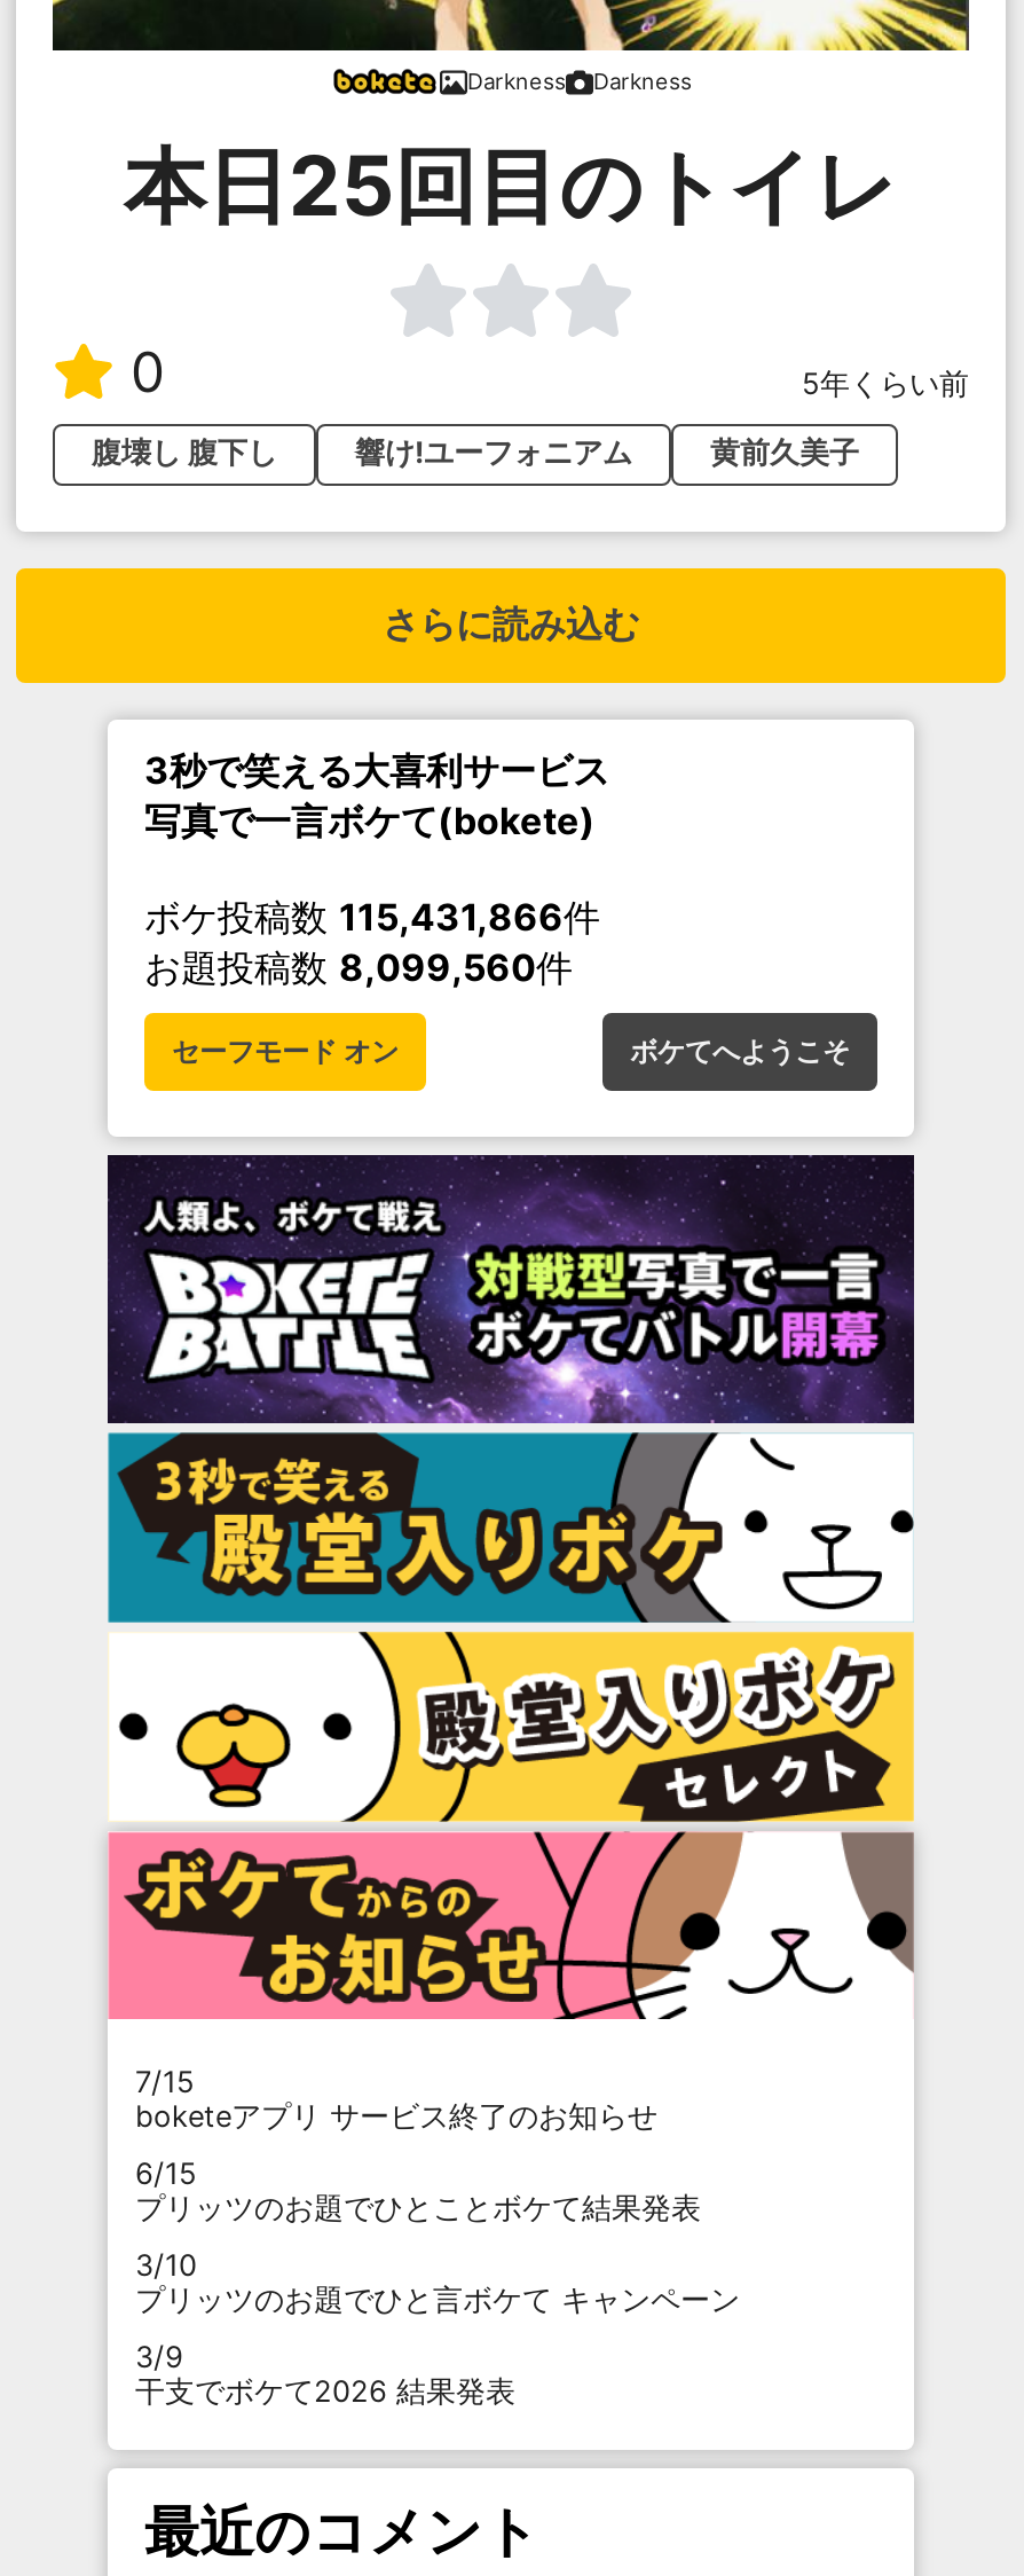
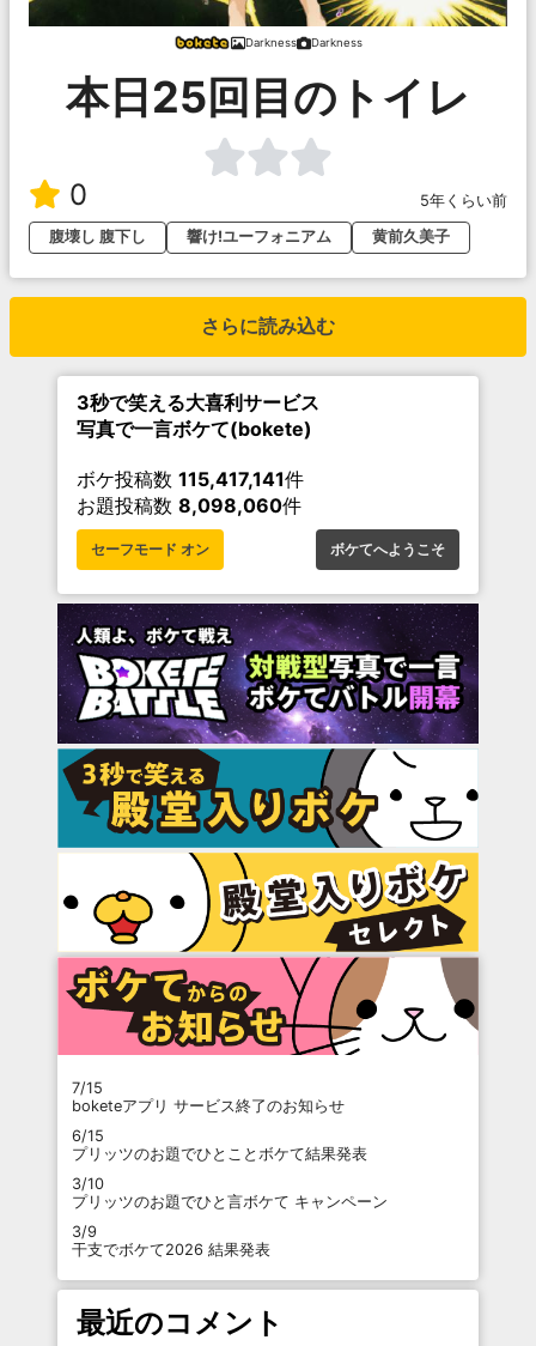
- ボケ投稿数115,431,866件
+ ボケ投稿数115,417,141件

- お題投稿数8,099,560件
+ お題投稿数8,098,060件
